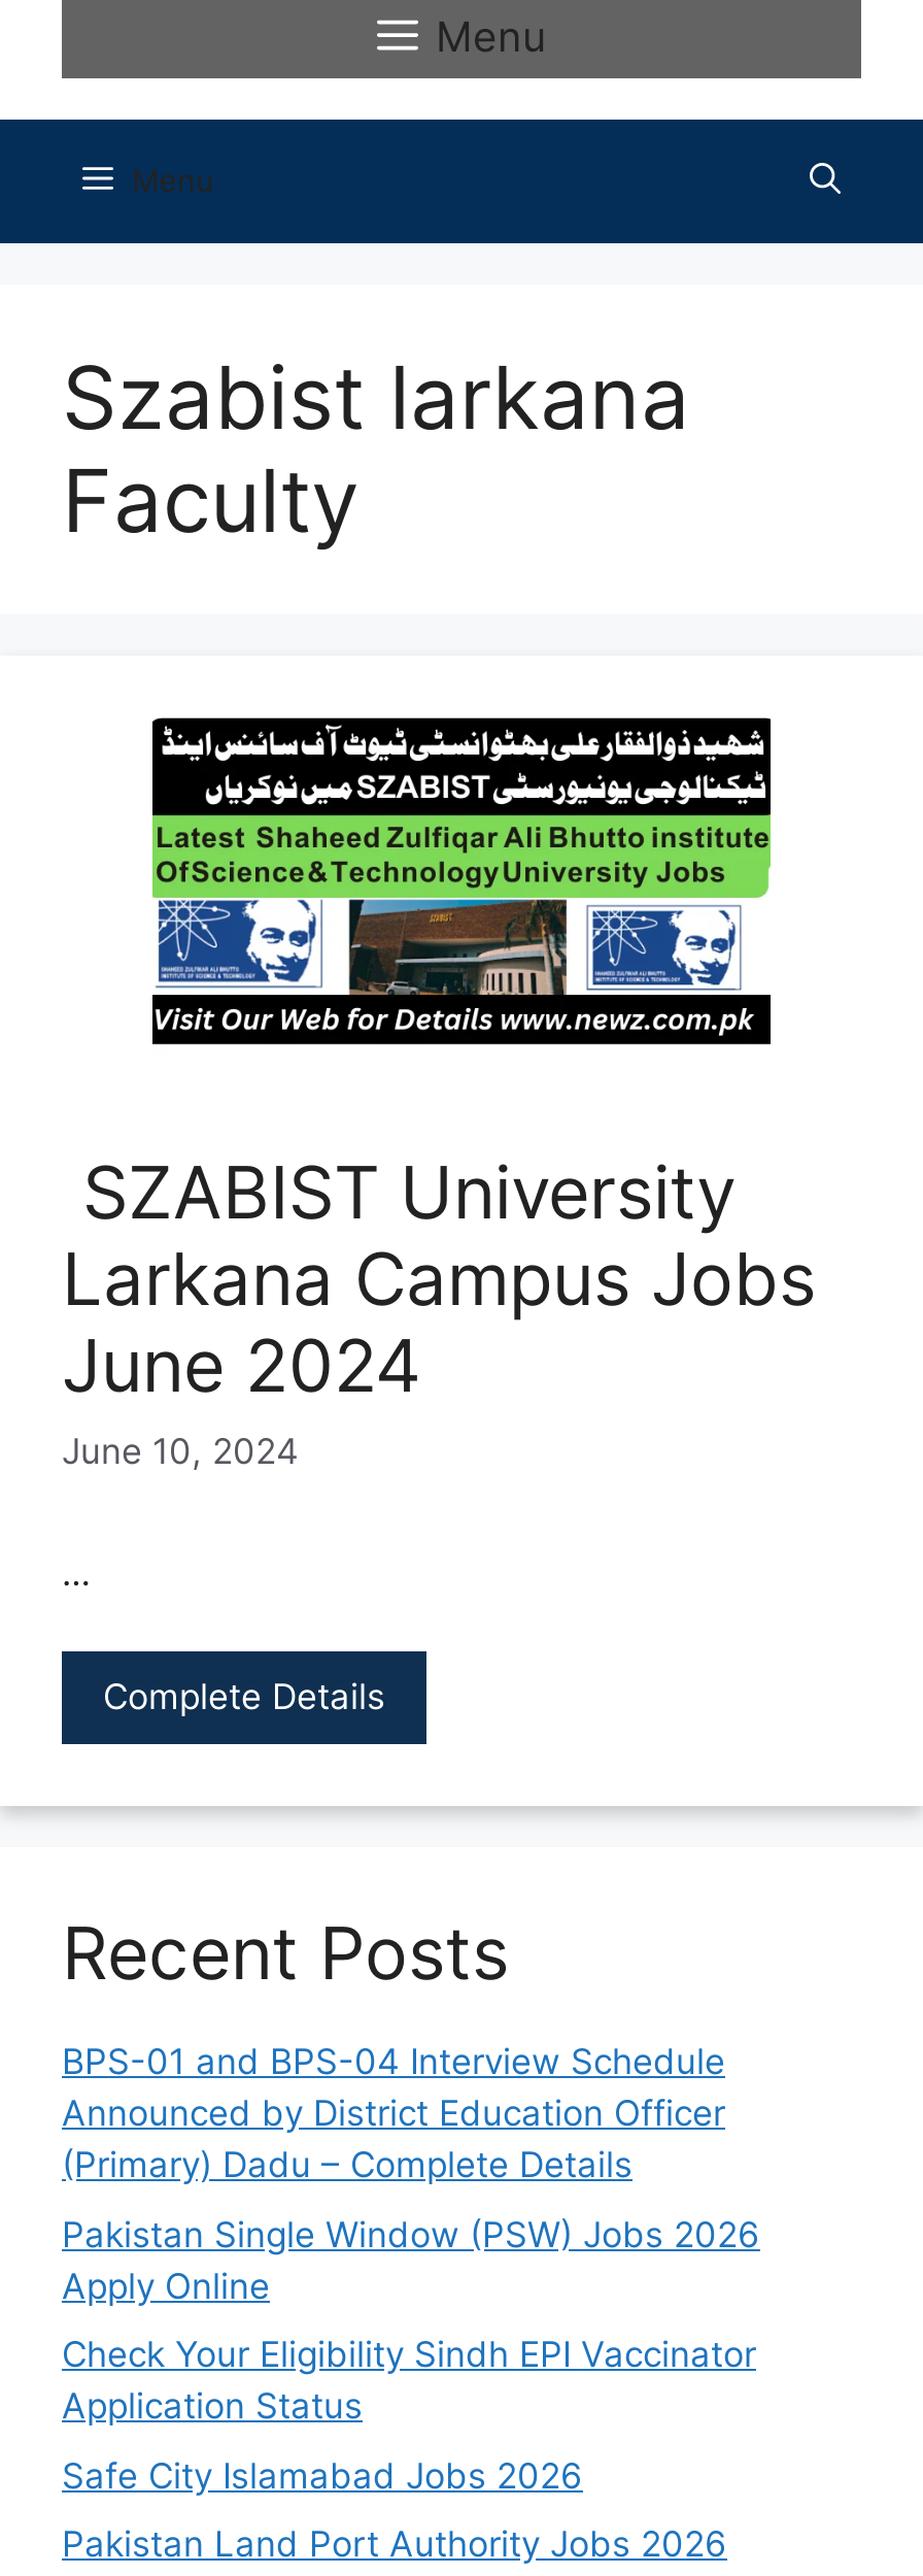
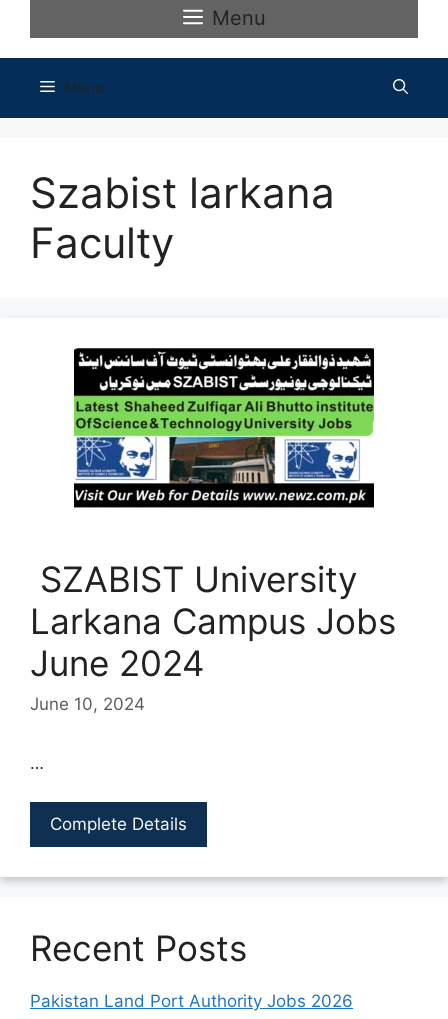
- BPS-01 and BPS-04 Interview Schedule
- Announced by District Education Officer
- (Primary) Dadu – Complete Details
- Pakistan Single Window (PSW) Jobs 2026
- Apply Online
- Check Your Eligibility Sindh EPI Vaccinator
- Application Status
- Safe City Islamabad Jobs 2026
